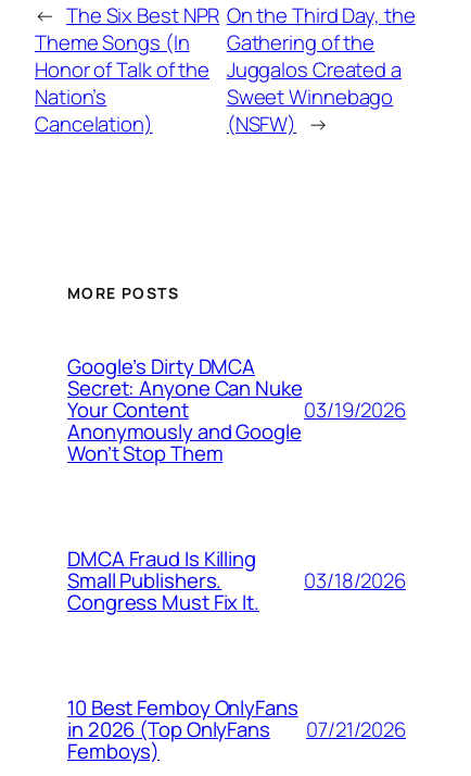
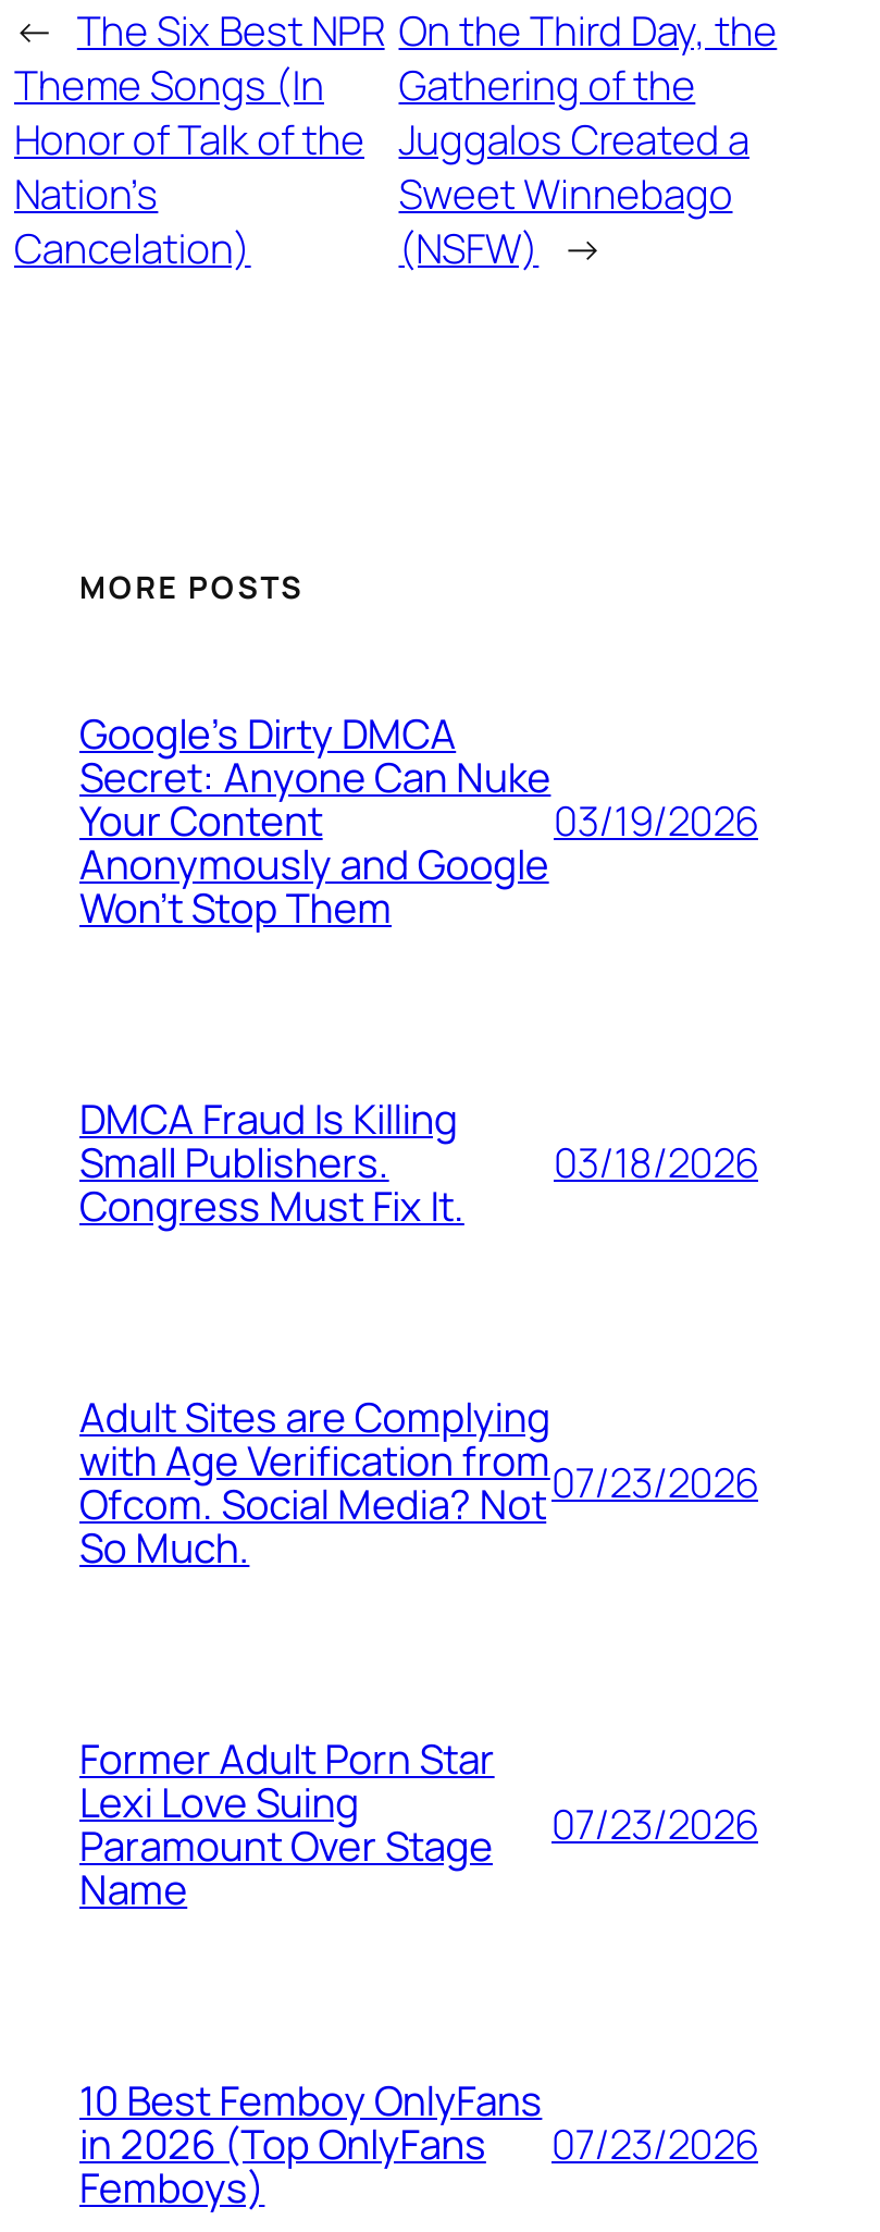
+ Adult Sites are Complying
+ with Age Verification from
+ Ofcom. Social Media? Not
+ So Much.

+ Former Adult Porn Star
+ Lexi Love Suing
+ Paramount Over Stage
+ Name

+ 07/23/2026

+ 07/23/2026

- in 2026 (Top OnlyFans 07/21/2026
+ in 2026 (Top OnlyFans 07/23/2026
